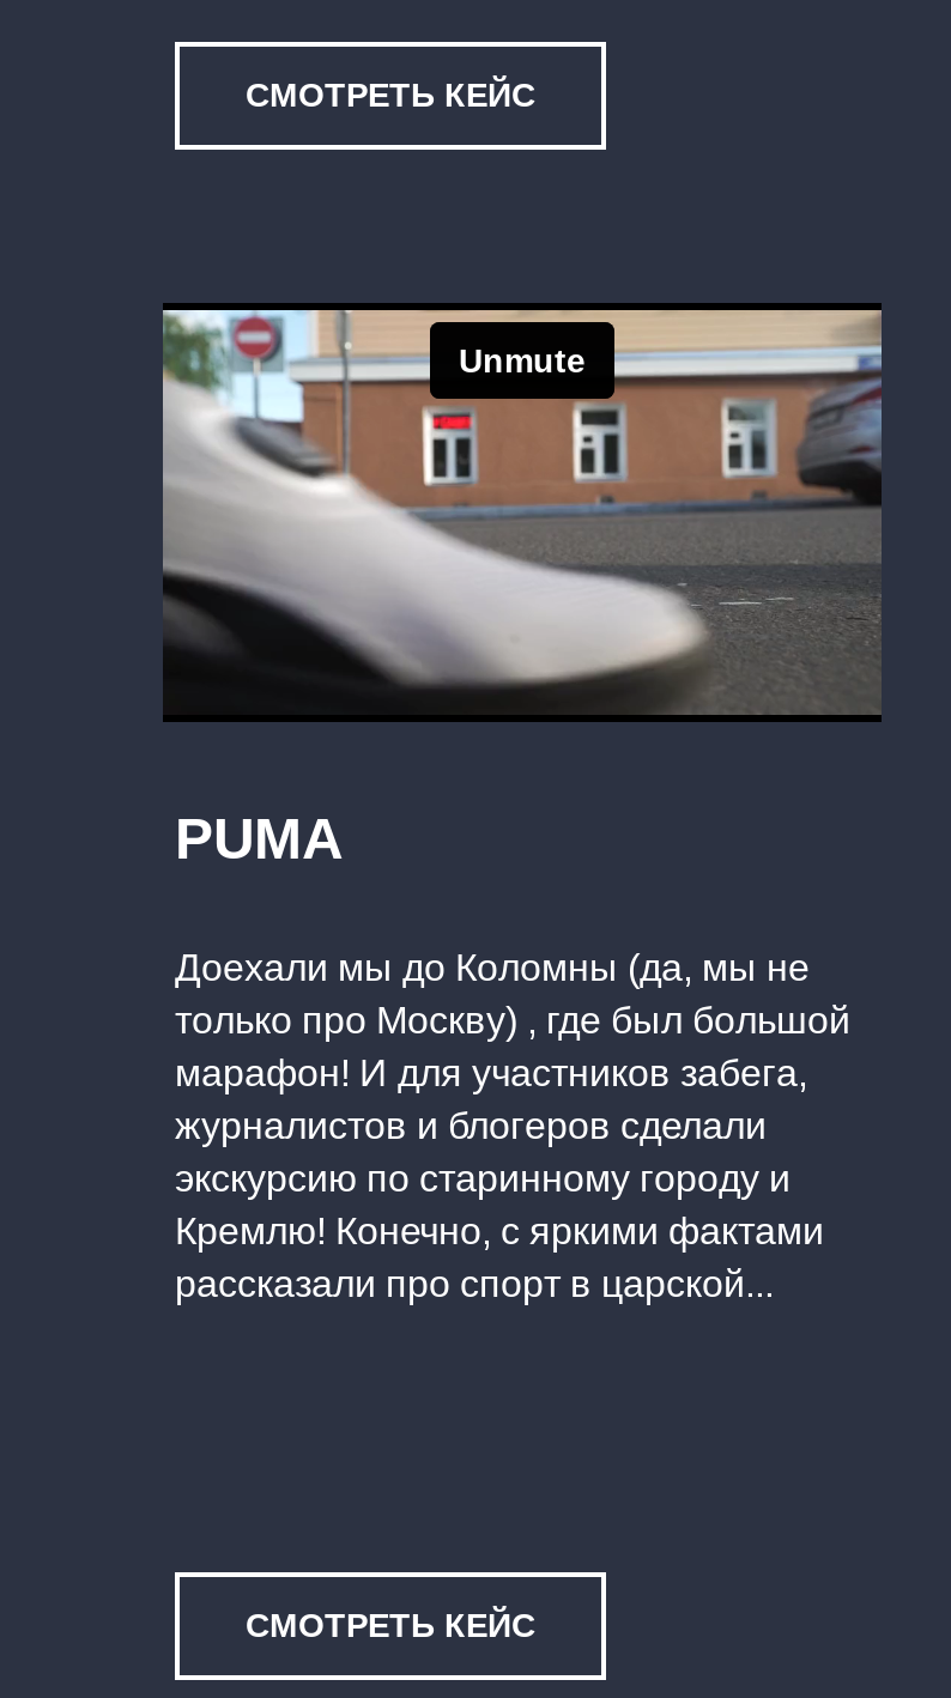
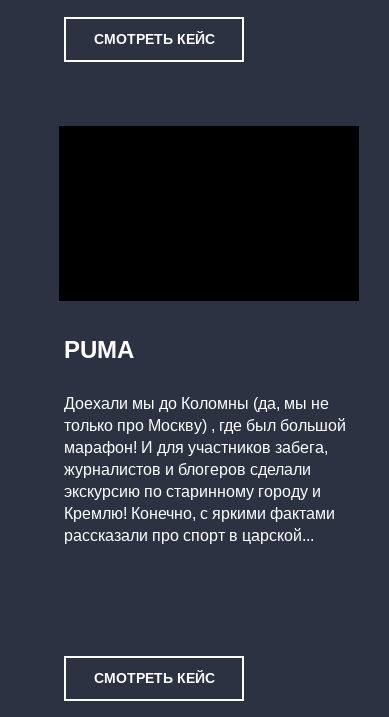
- [image]
